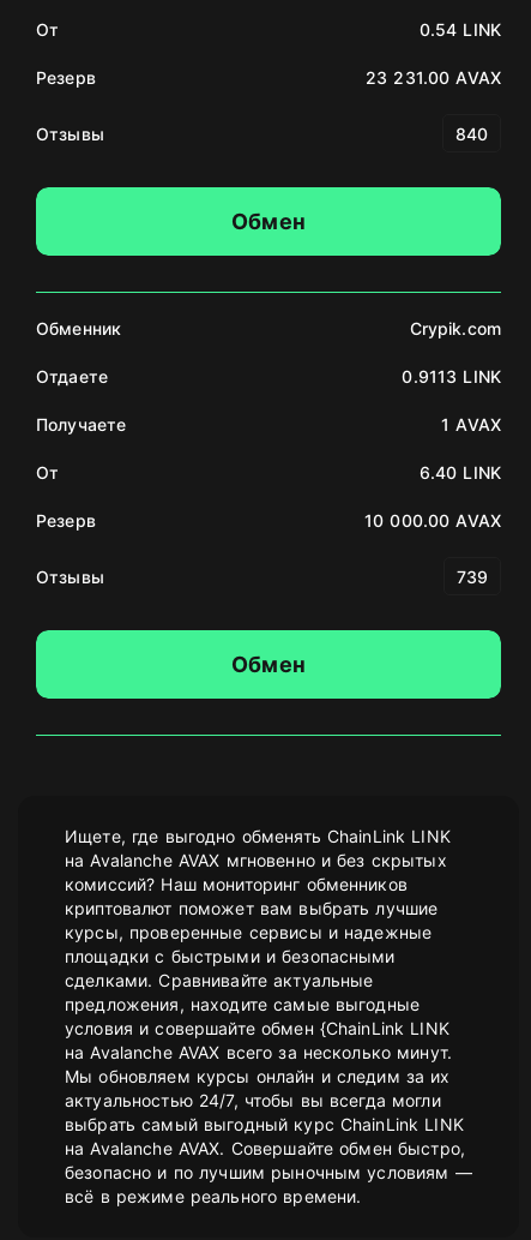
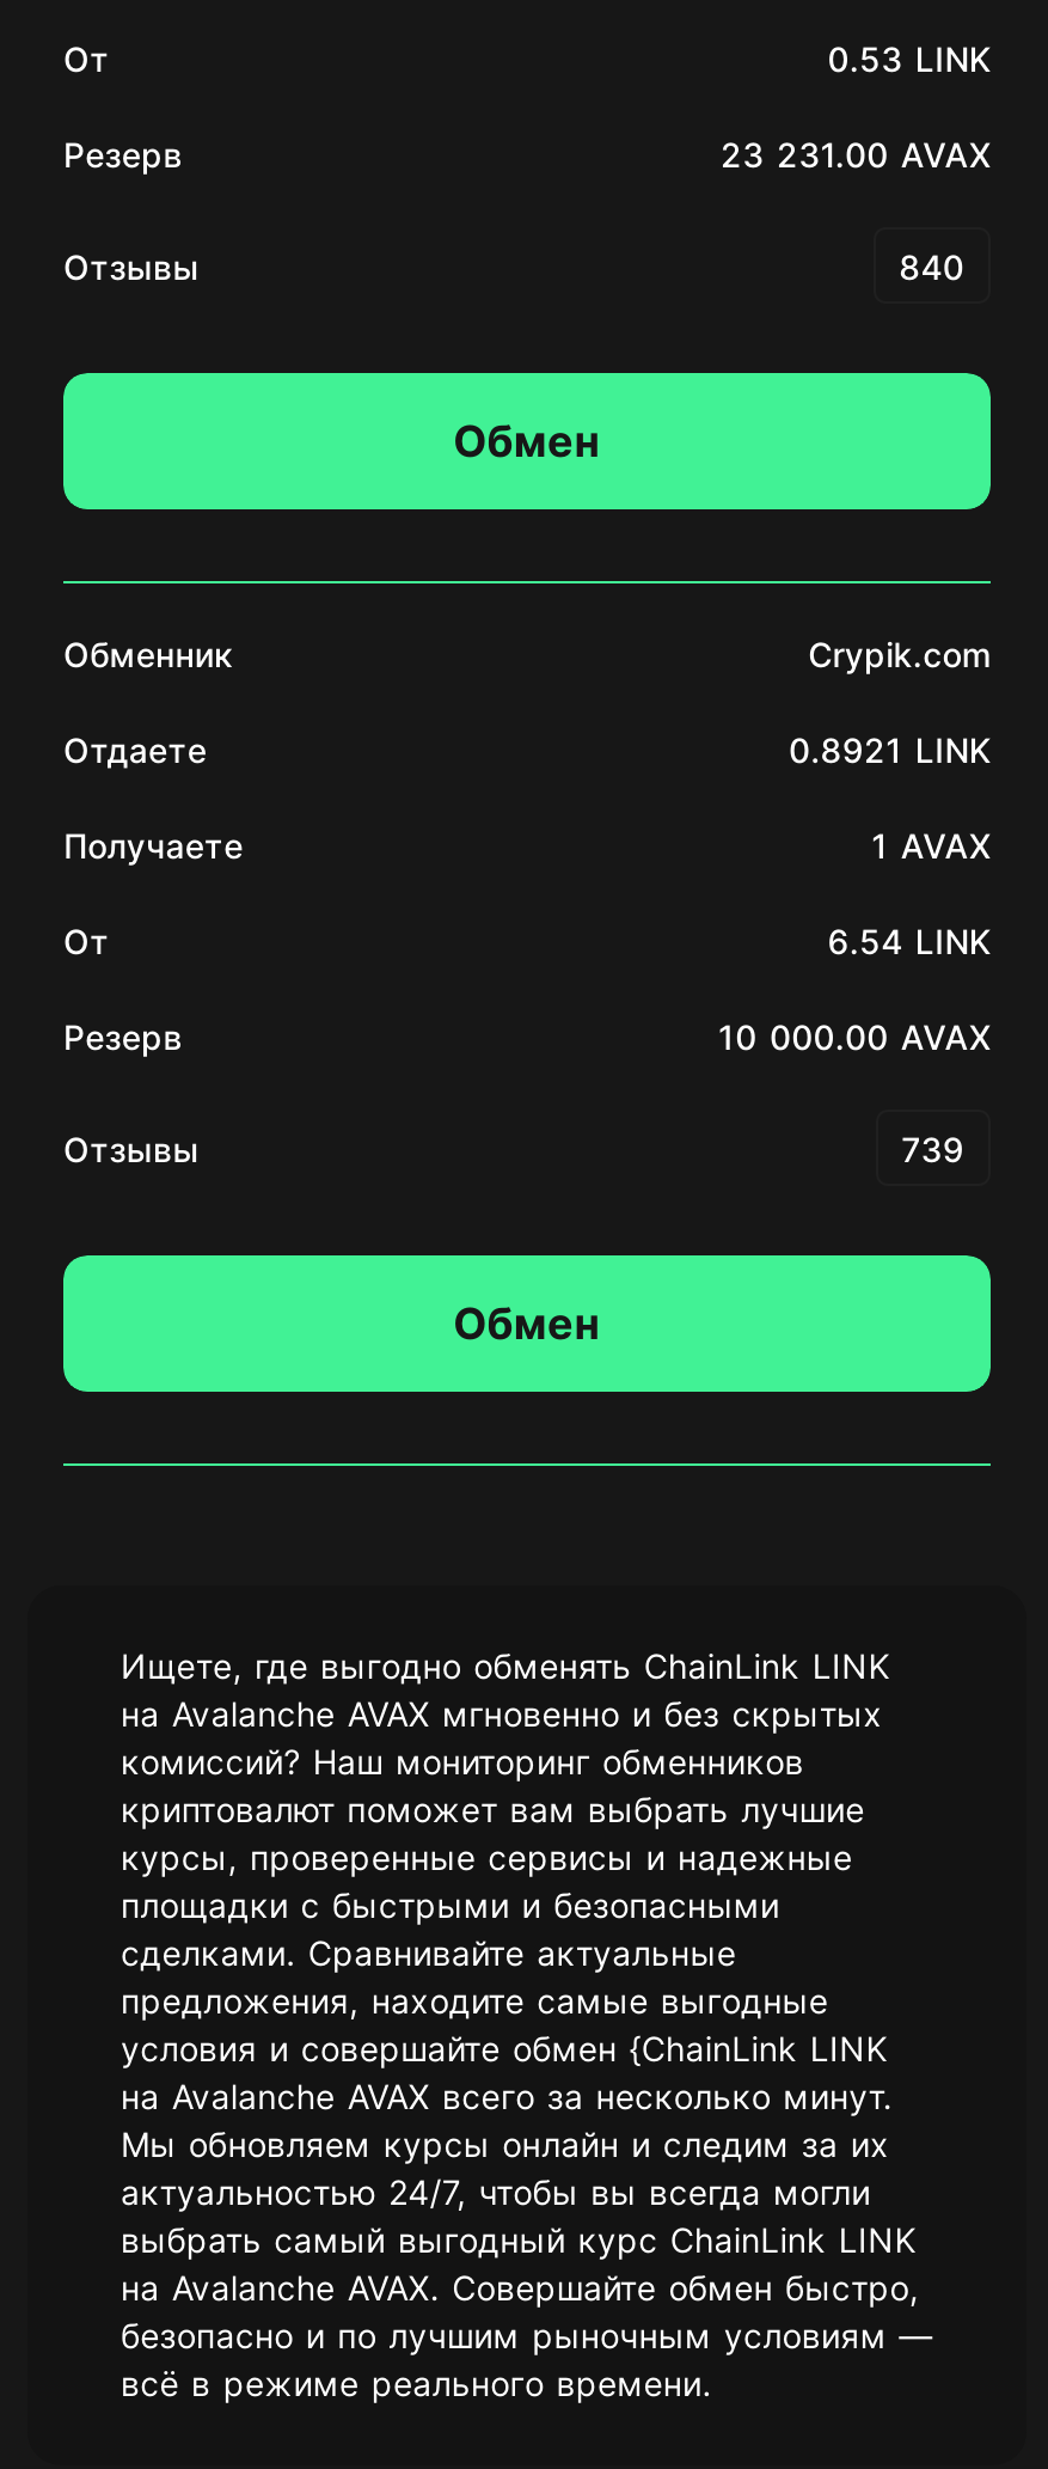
- 0.54 LINK
+ 0.53 LINK

- 0.9113 LINK
+ 0.8921 LINK

- 6.40 LINK
+ 6.54 LINK
